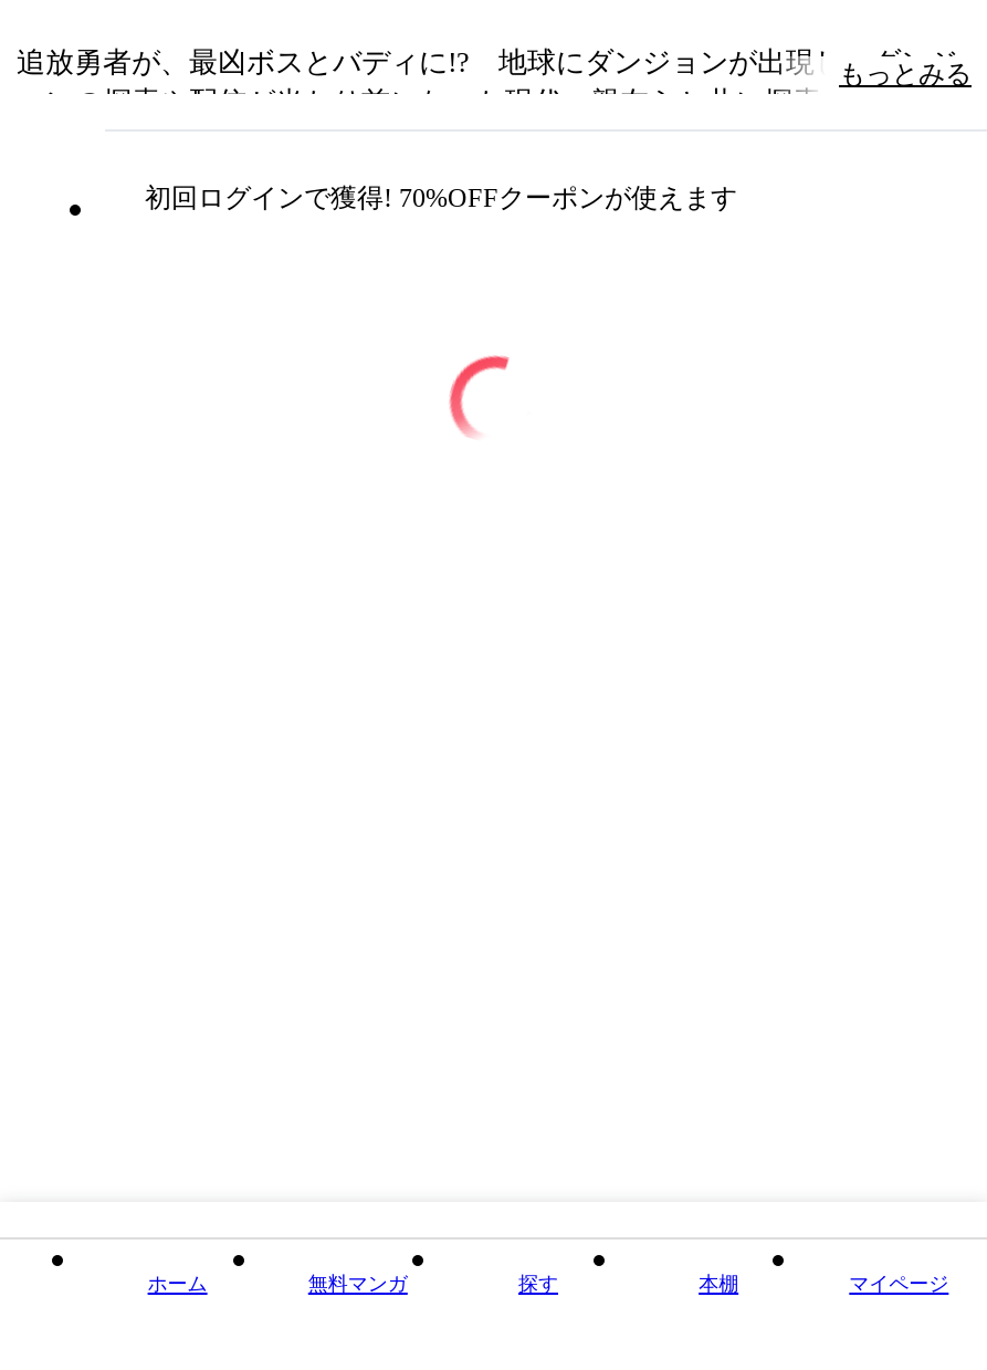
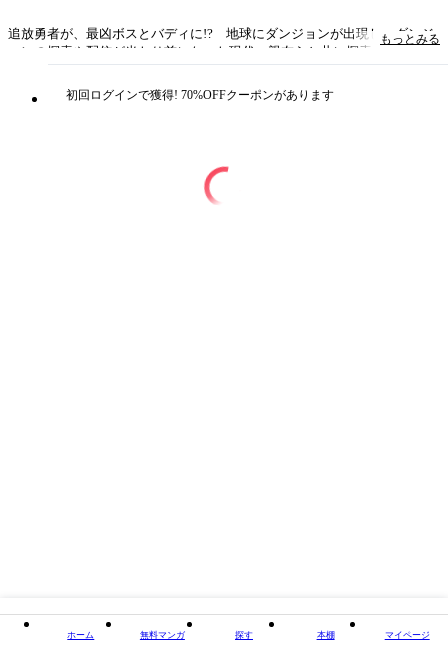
- 初回ログインで獲得! 70%OFFクーポンが使えます
+ 初回ログインで獲得! 70%OFFクーポンがあります
